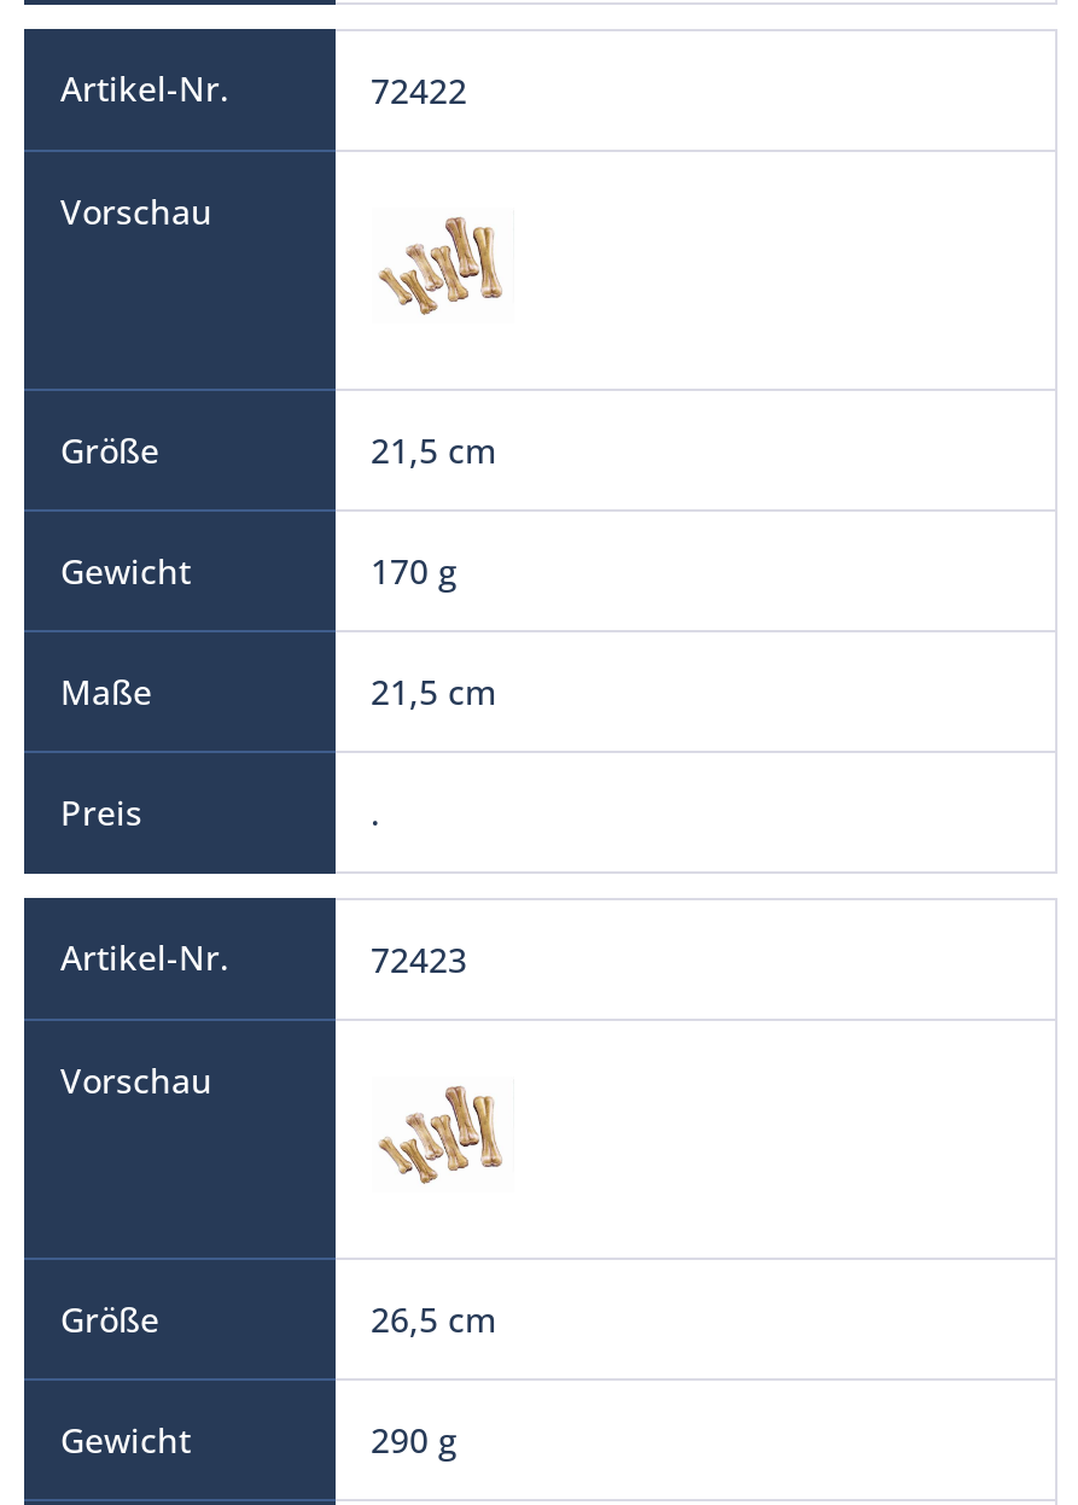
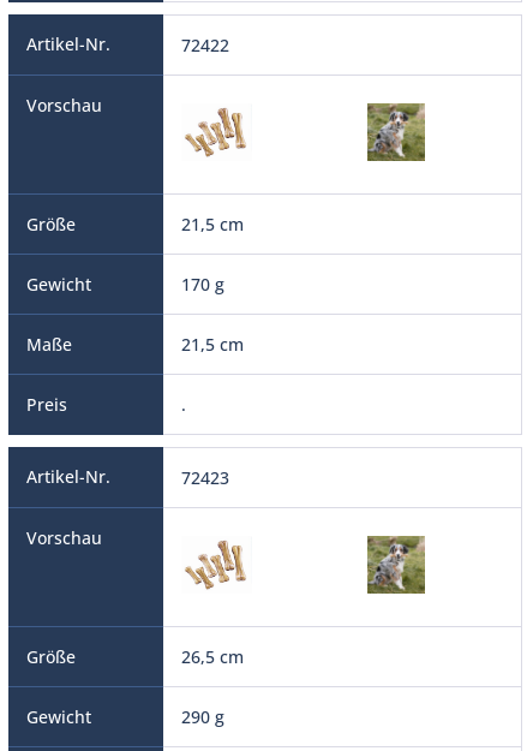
+ [image]

+ [image]
